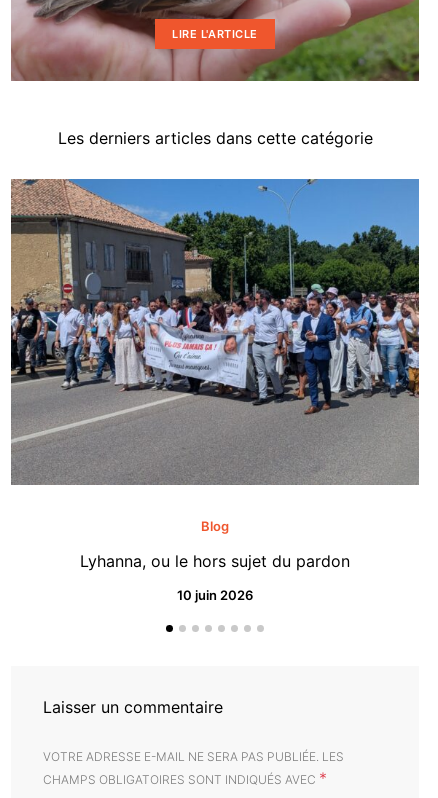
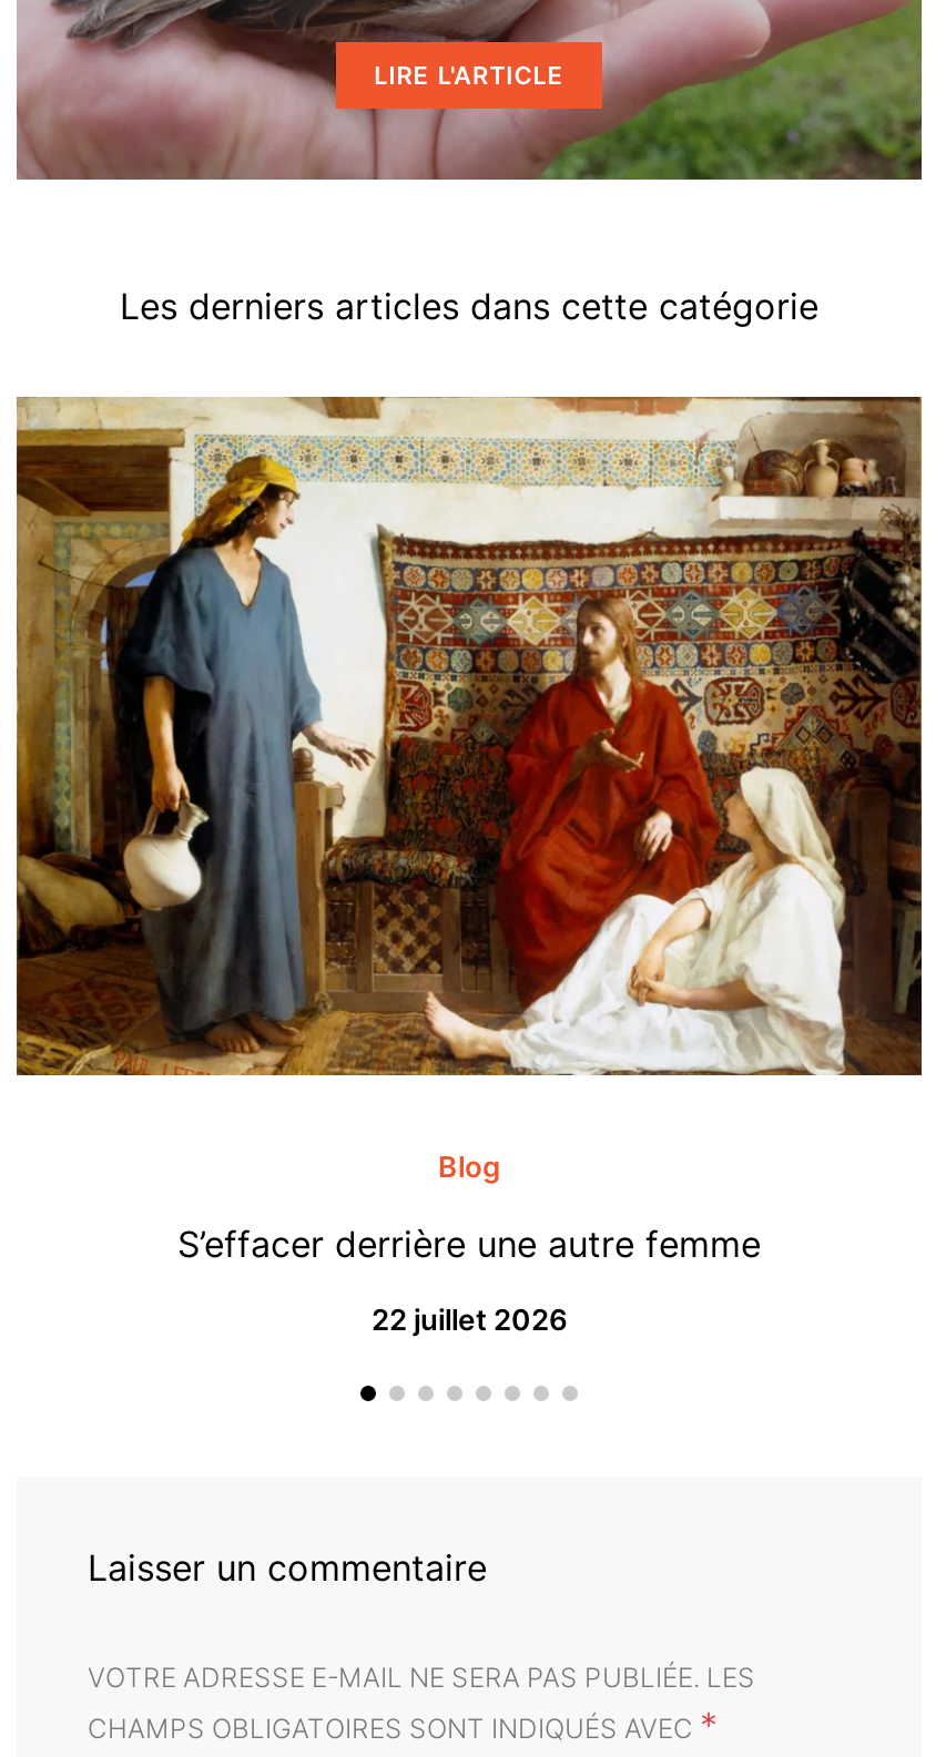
- [image]
+ [image]

- Lyhanna, ou le hors sujet du pardon
+ S’effacer derrière une autre femme

- 10 juin 2026
+ 22 juillet 2026
